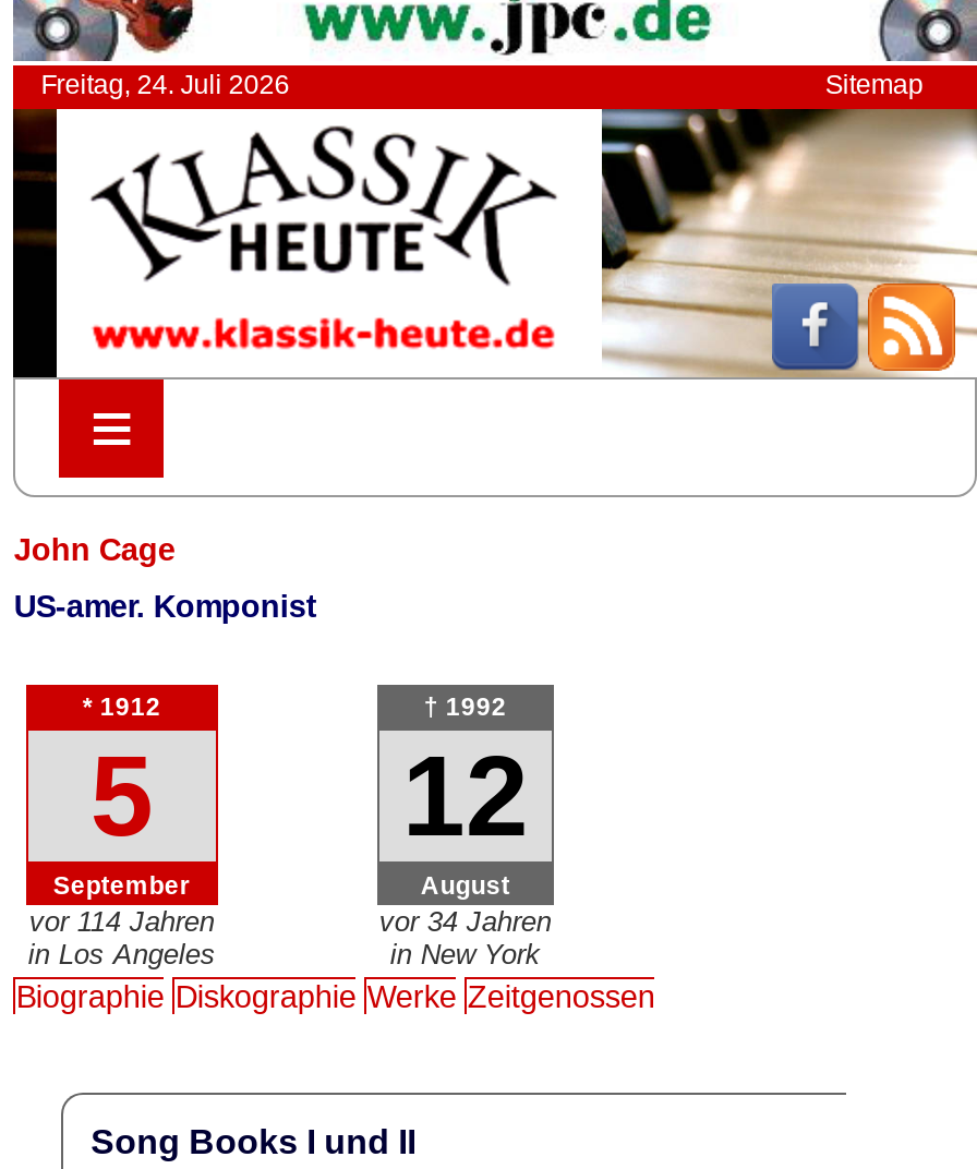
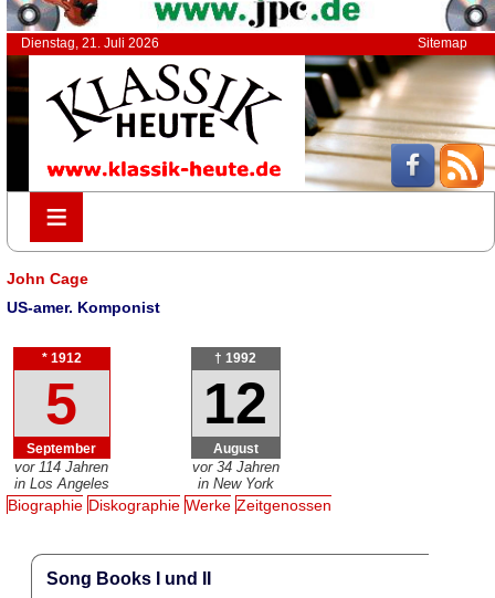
- Freitag, 24. Juli 2026
+ Dienstag, 21. Juli 2026
